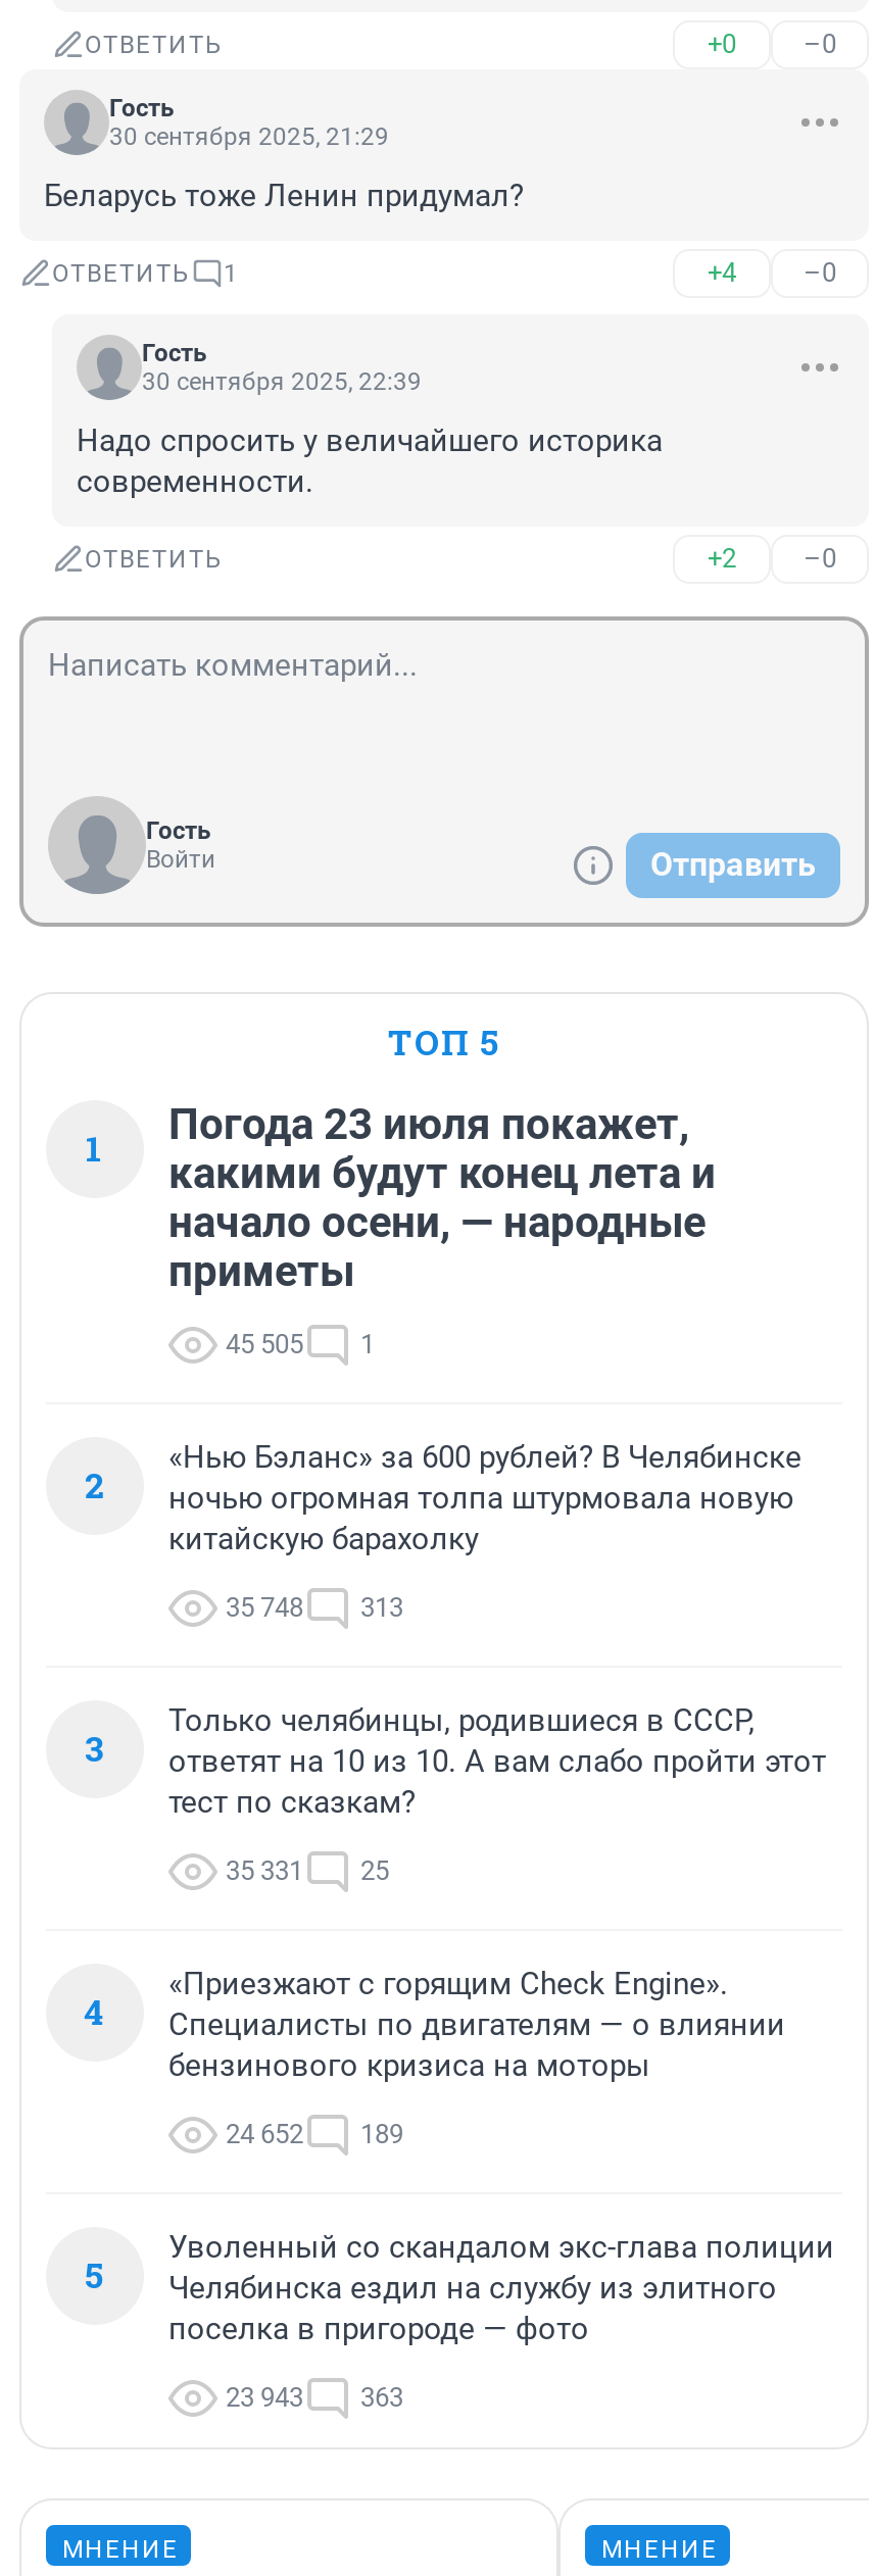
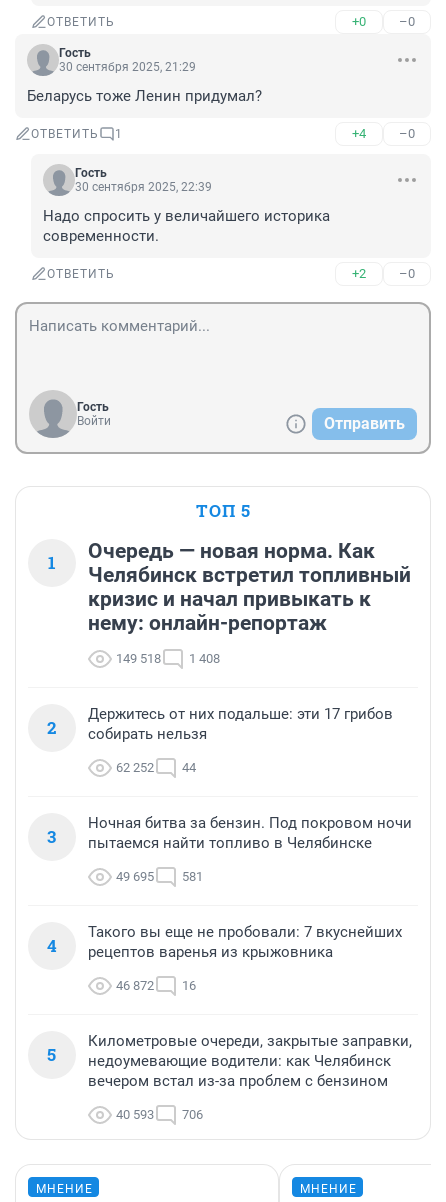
- Погода 23 июля покажет,
- какими будут конец лета и
- начало осени, — народные
- приметы
+ Очередь — новая норма. Как
+ Челябинск встретил топливный
+ кризис и начал привыкать к
+ нему: онлайн-репортаж

- 45 505
- 1
+ 149 518
+ 1 408

- «Нью Бэланс» за 600 рублей? В Челябинске
- ночью огромная толпа штурмовала новую
- китайскую барахолку
+ Держитесь от них подальше: эти 17 грибов
+ собирать нельзя

- 35 748
- 313
+ 62 252
+ 44

- Только челябинцы, родившиеся в СССР,
- ответят на 10 из 10. А вам слабо пройти этот
- тест по сказкам?
+ Ночная битва за бензин. Под покровом ночи
+ пытаемся найти топливо в Челябинске

- 35 331
- 25
+ 49 695
+ 581

- «Приезжают с горящим Check Engine».
- Специалисты по двигателям — о влиянии
- бензинового кризиса на моторы
+ Такого вы еще не пробовали: 7 вкуснейших
+ рецептов варенья из крыжовника

- 24 652
- 189
+ 46 872
+ 16

- Уволенный со скандалом экс-глава полиции
- Челябинска ездил на службу из элитного
- поселка в пригороде — фото
+ Километровые очереди, закрытые заправки,
+ недоумевающие водители: как Челябинск
+ вечером встал из-за проблем с бензином

- 23 943
- 363
+ 40 593
+ 706
